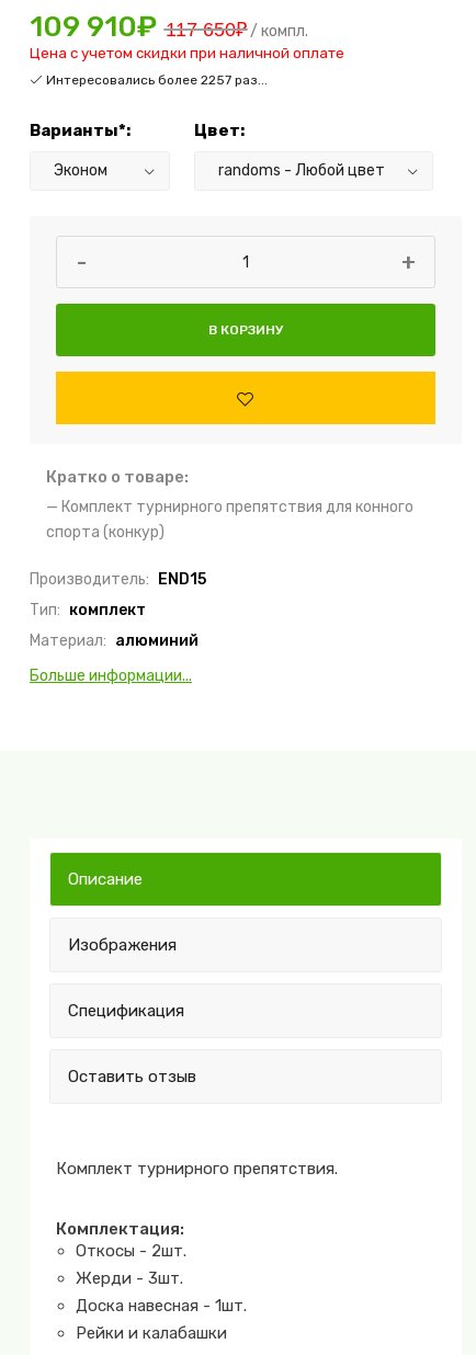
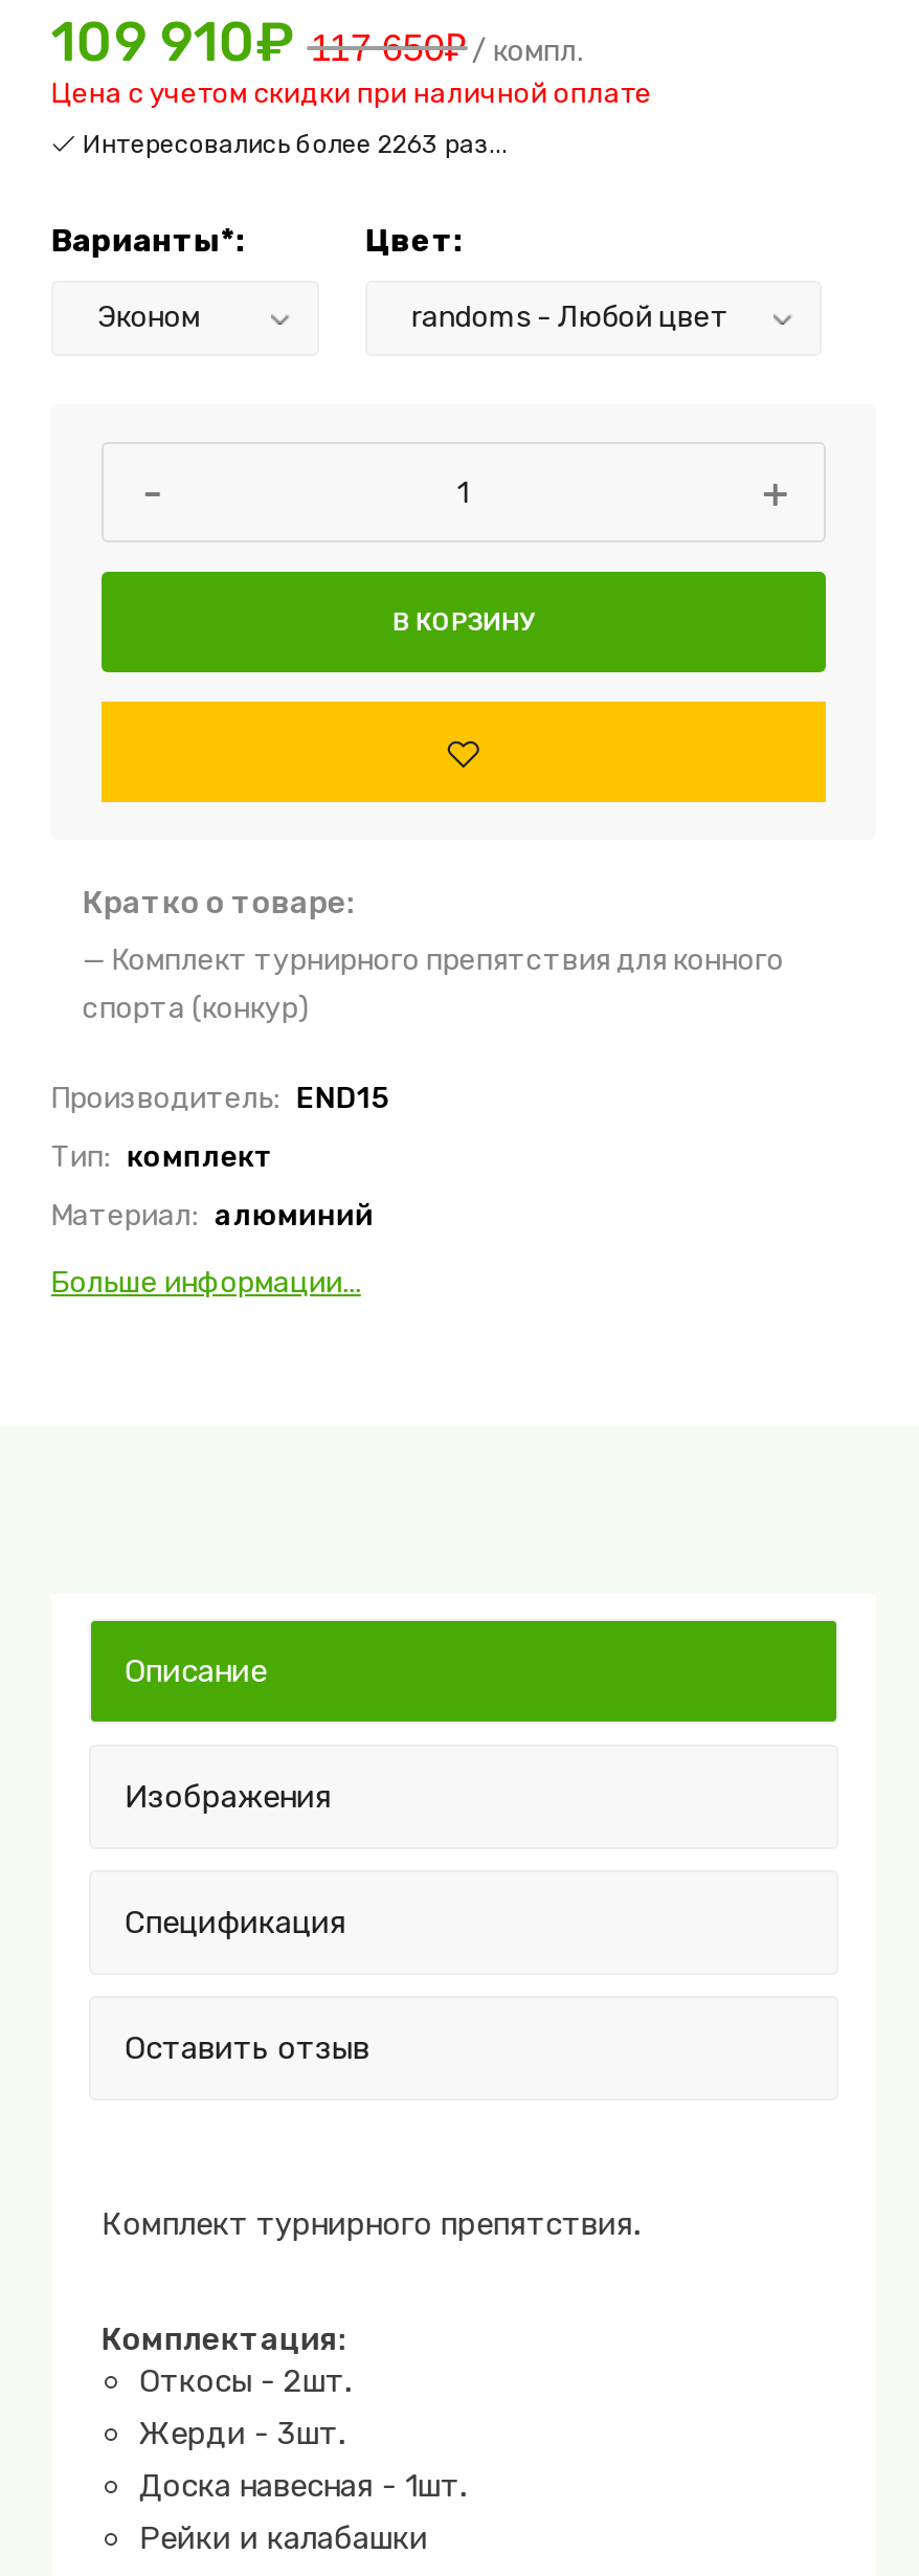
- Интересовались более 2257 раз...
+ Интересовались более 2263 раз...
